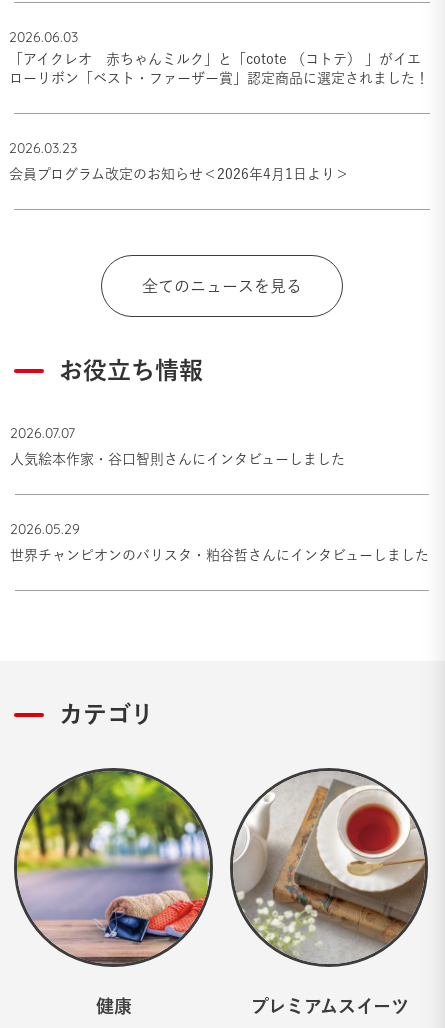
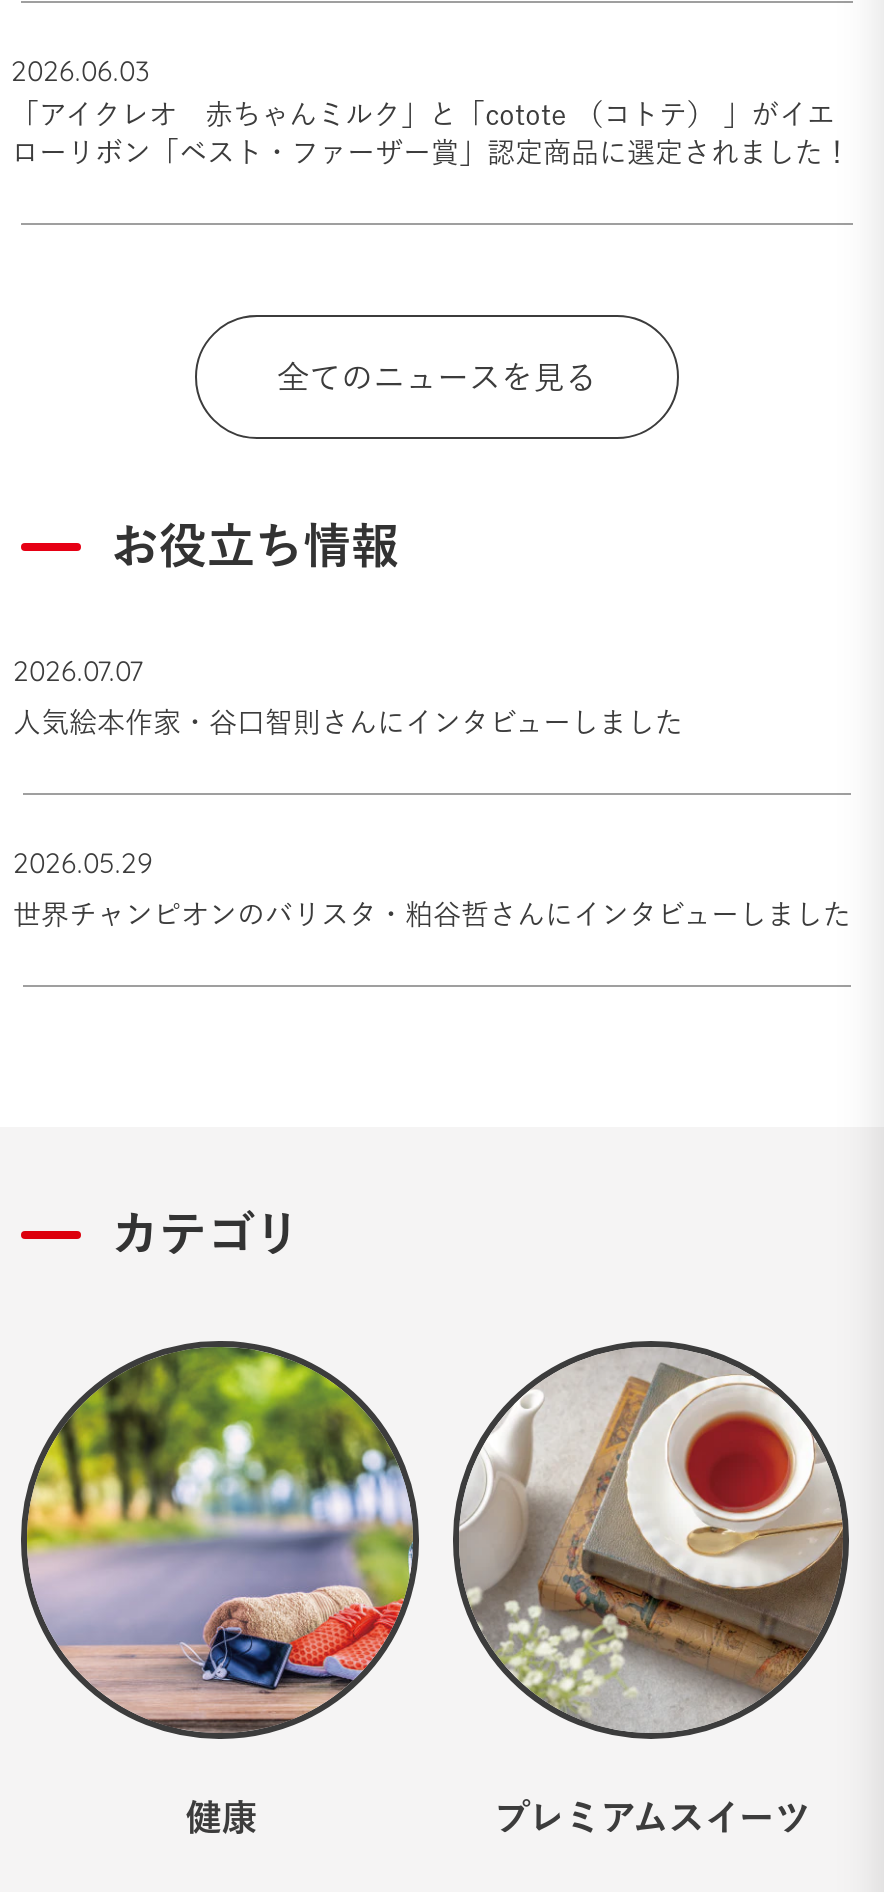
- 2026.03.23
- 会員プログラム改定のお知らせ＜2026年4月1日より＞
